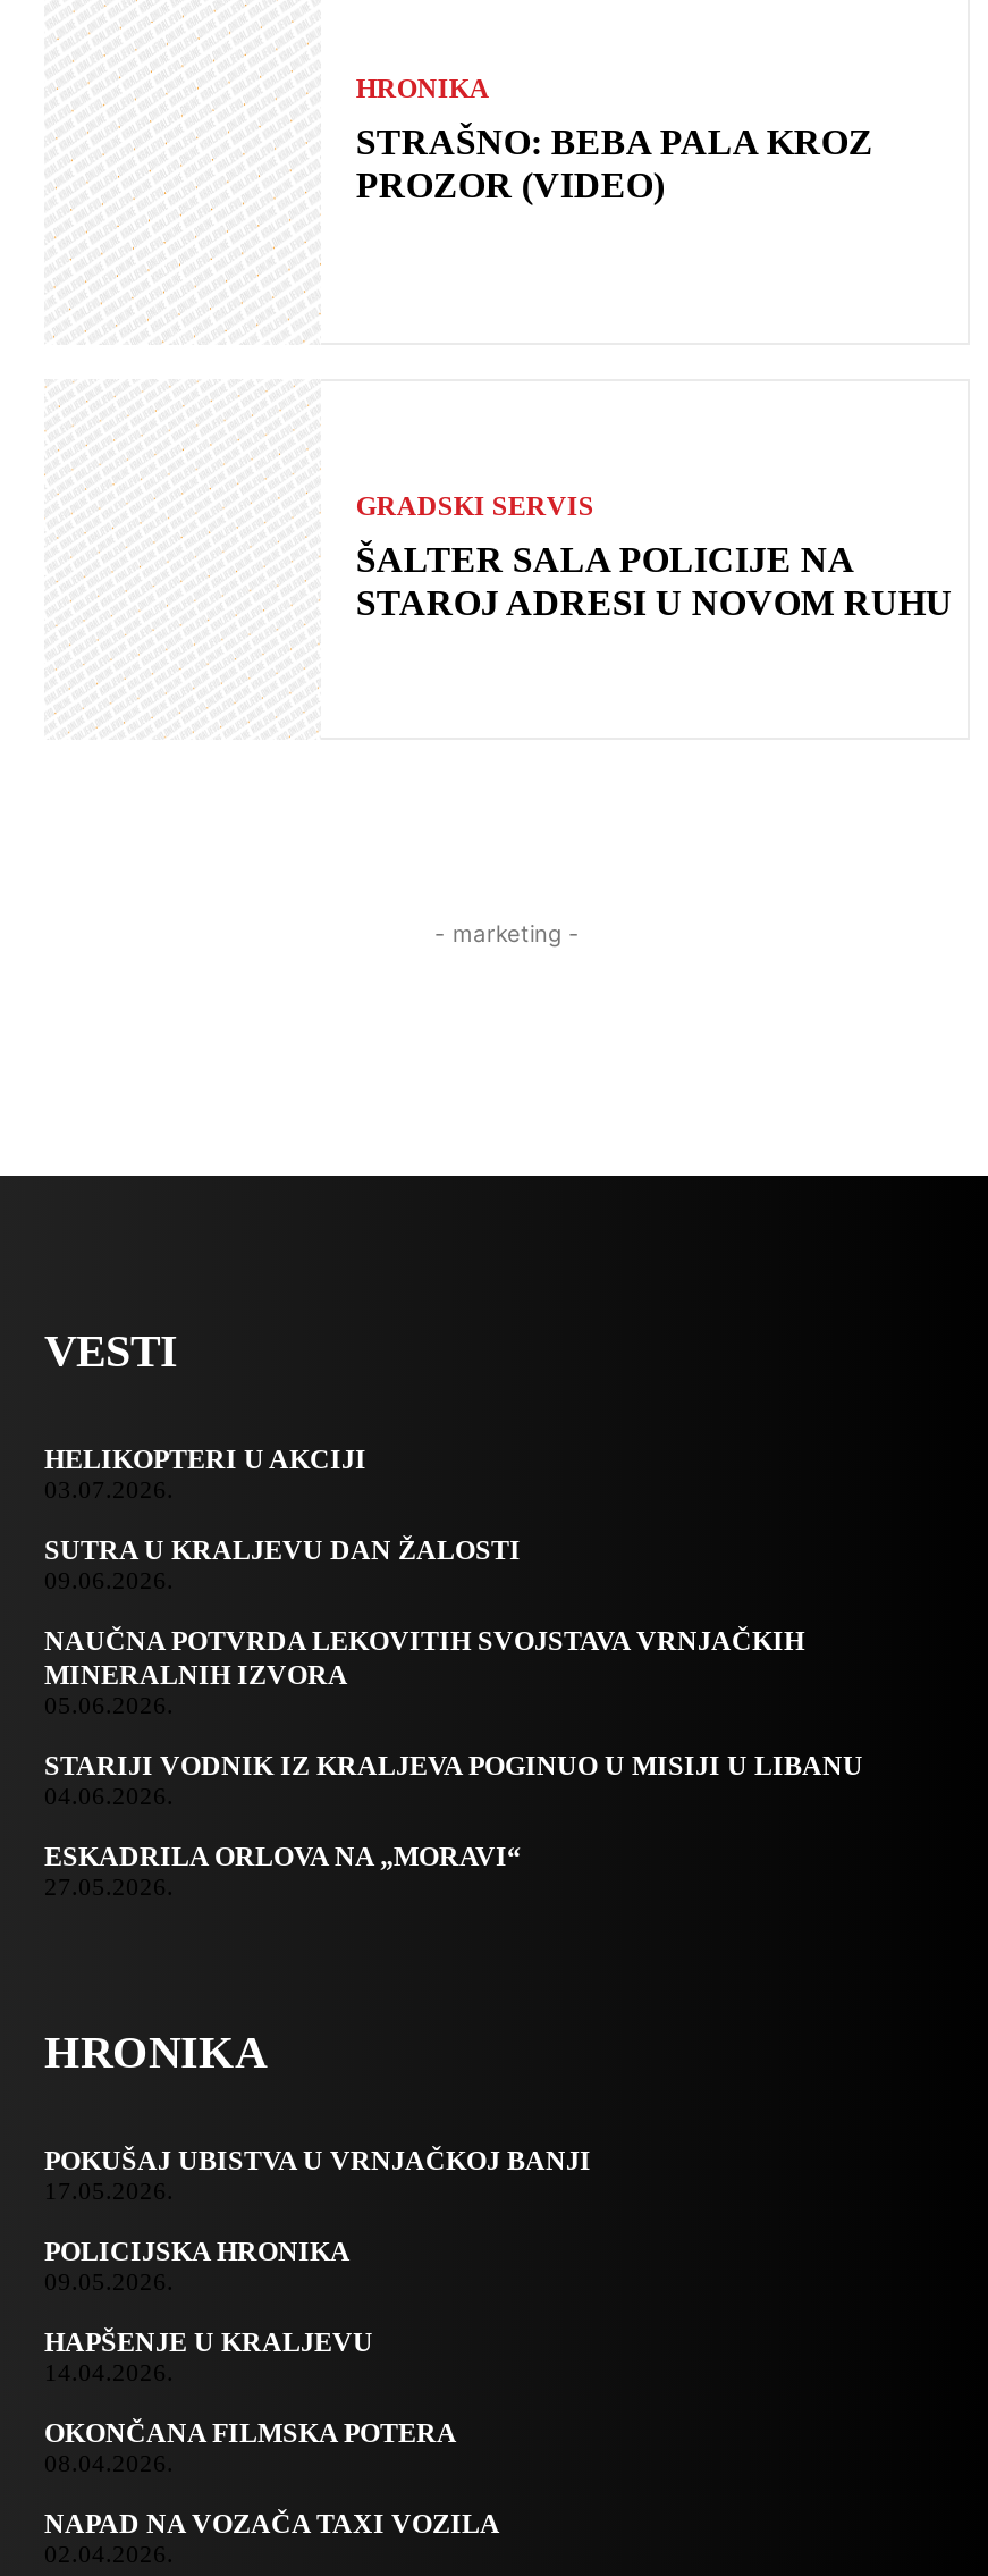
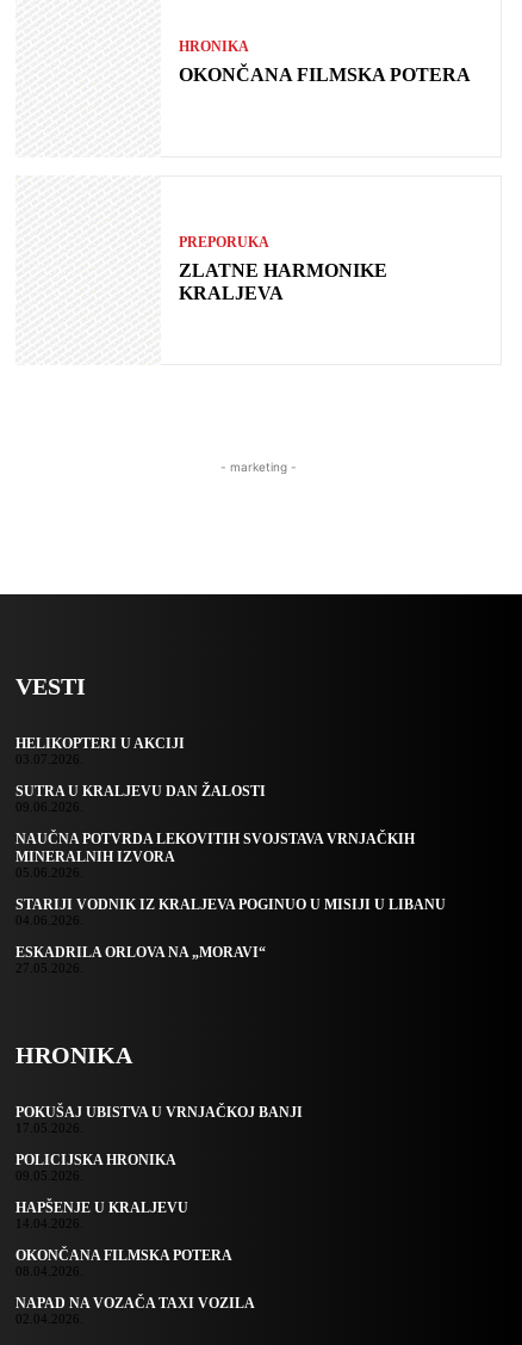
- STRAŠNO: BEBA PALA KROZ
- PROZOR (VIDEO)
+ OKONČANA FILMSKA POTERA

- GRADSKI SERVIS
+ PREPORUKA

- ŠALTER SALA POLICIJE NA
- STAROJ ADRESI U NOVOM RUHU
+ ZLATNE HARMONIKE
+ KRALJEVA
